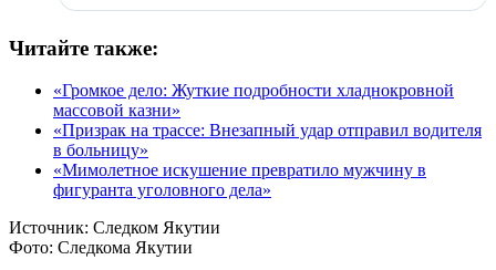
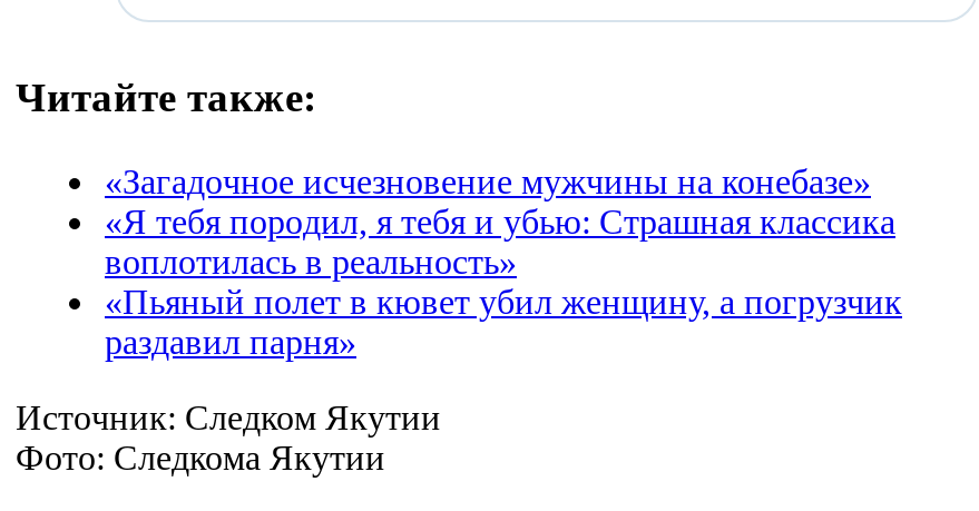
- «Громкое дело: Жуткие подробности хладнокровной
- массовой казни»
- «Призрак на трассе: Внезапный удар отправил водителя
- в больницу»
- «Мимолетное искушение превратило мужчину в
- фигуранта уголовного дела»
+ «Загадочное исчезновение мужчины на конебазе»
+ «Я тебя породил, я тебя и убью: Страшная классика
+ воплотилась в реальность»
+ «Пьяный полет в кювет убил женщину, а погрузчик
+ раздавил парня»
